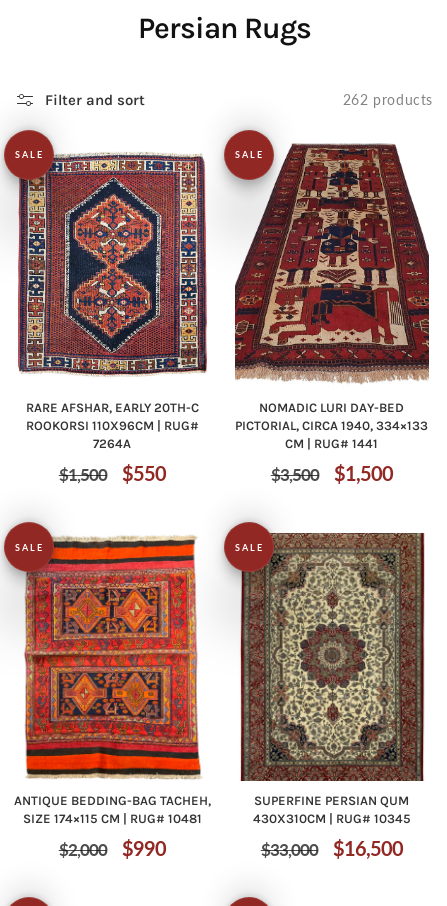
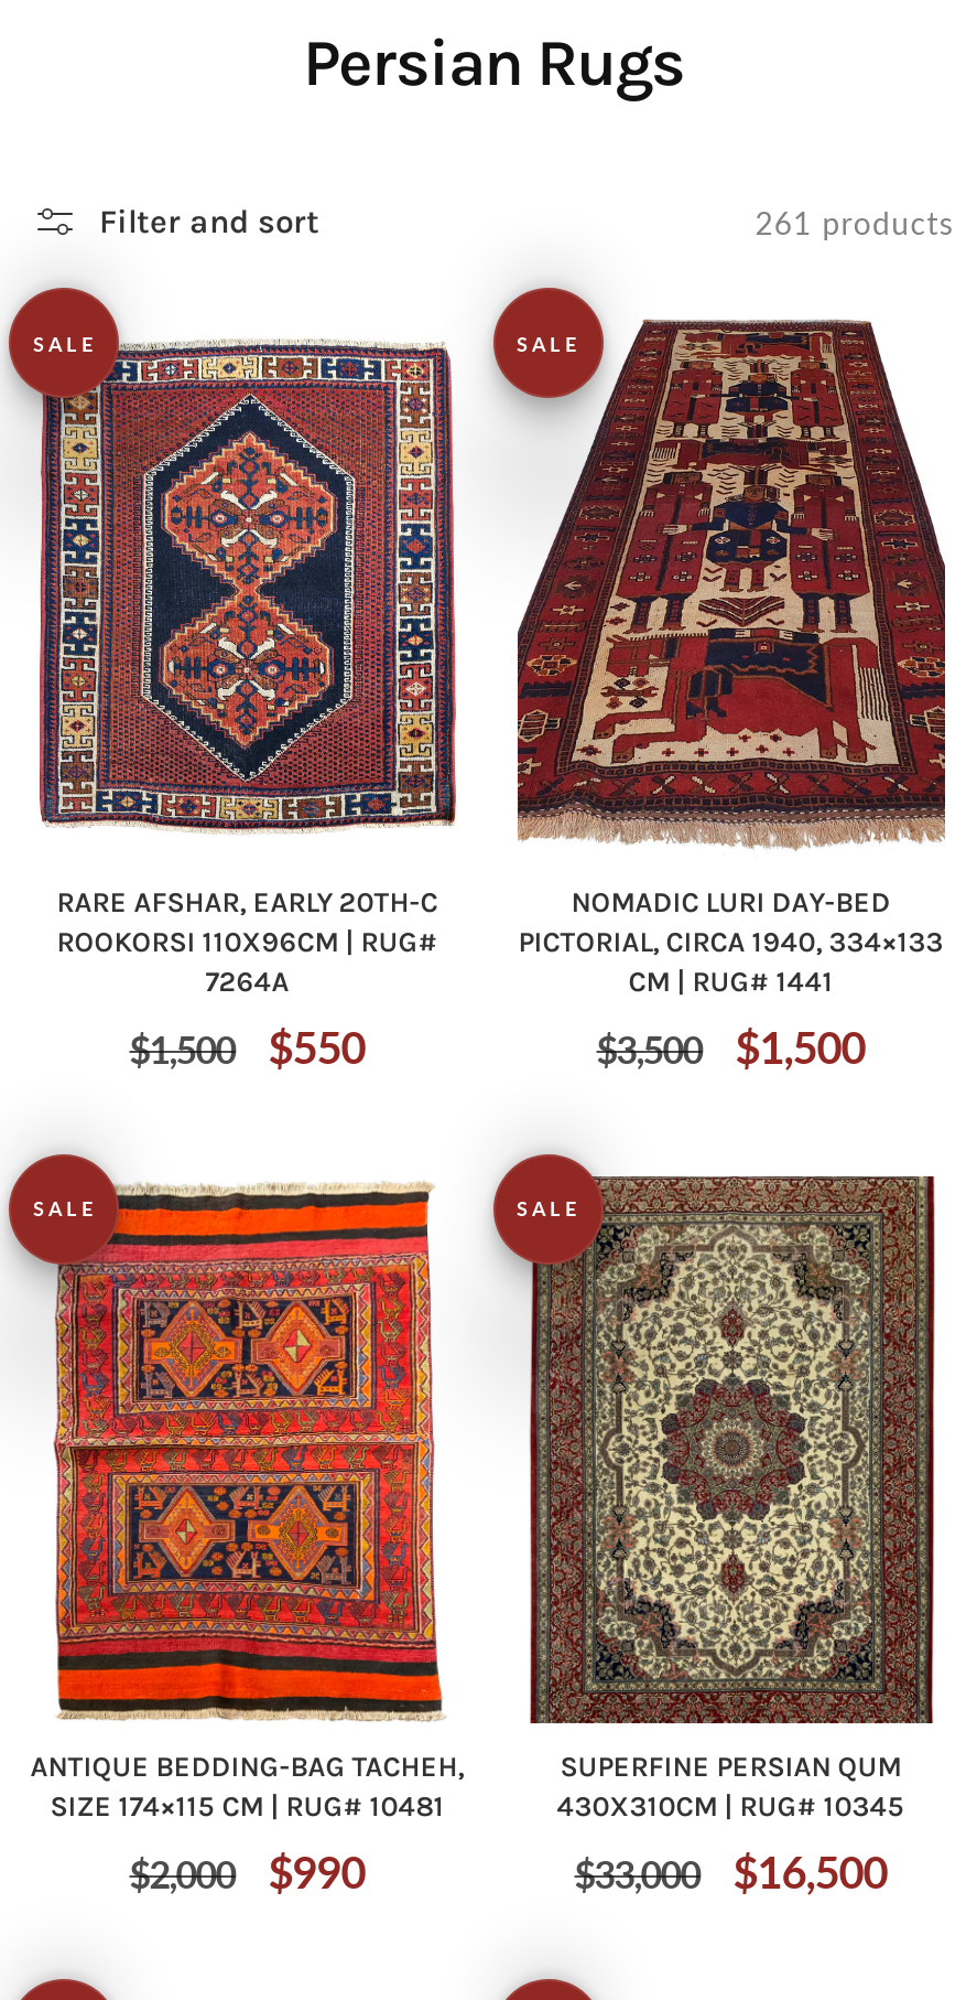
- 262 products
+ 261 products
